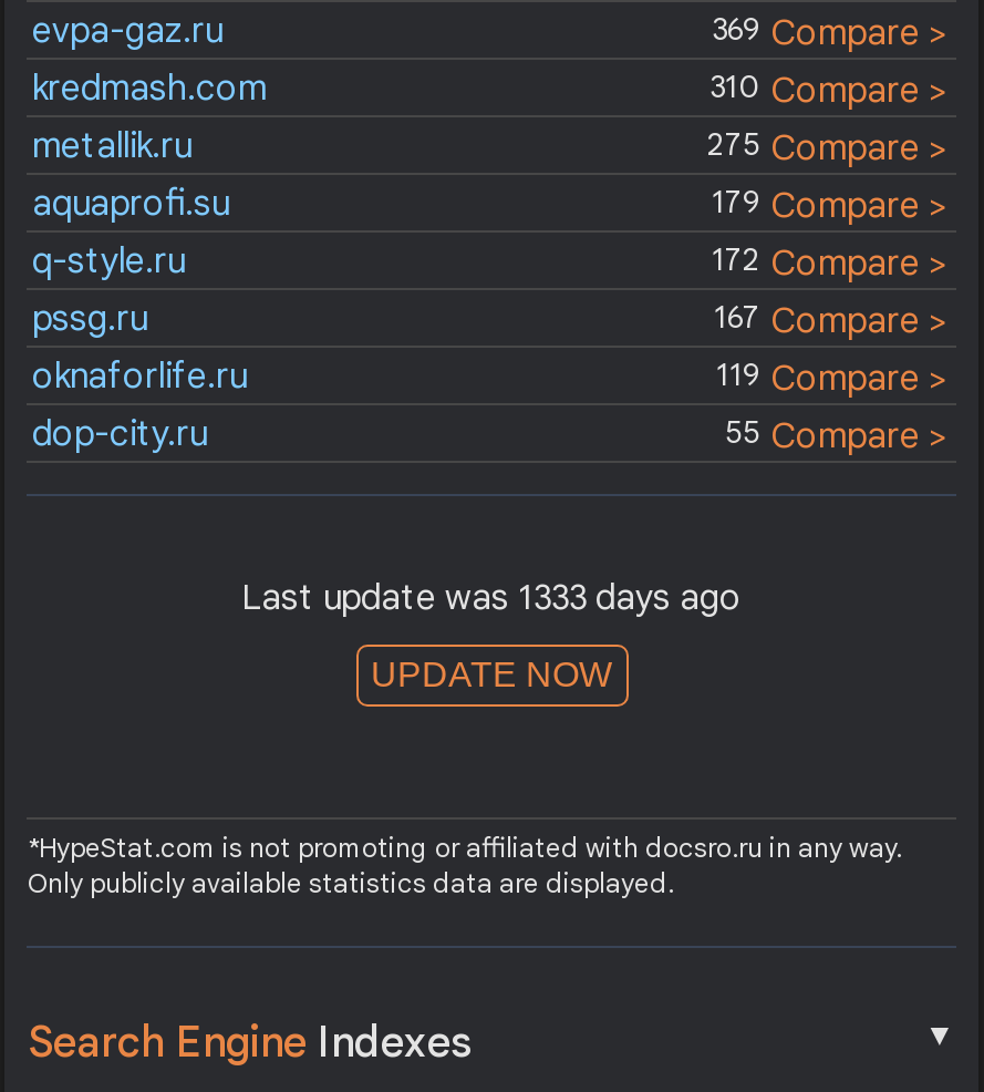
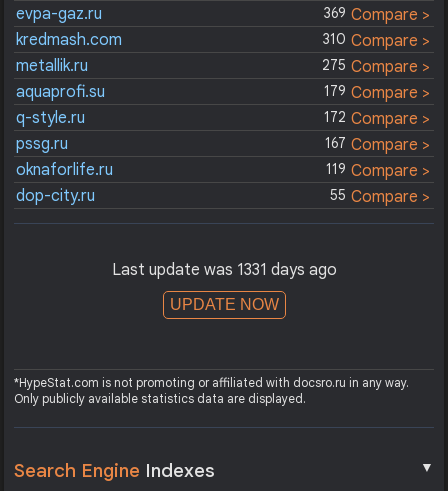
- Last update was 1333 days ago
+ Last update was 1331 days ago
